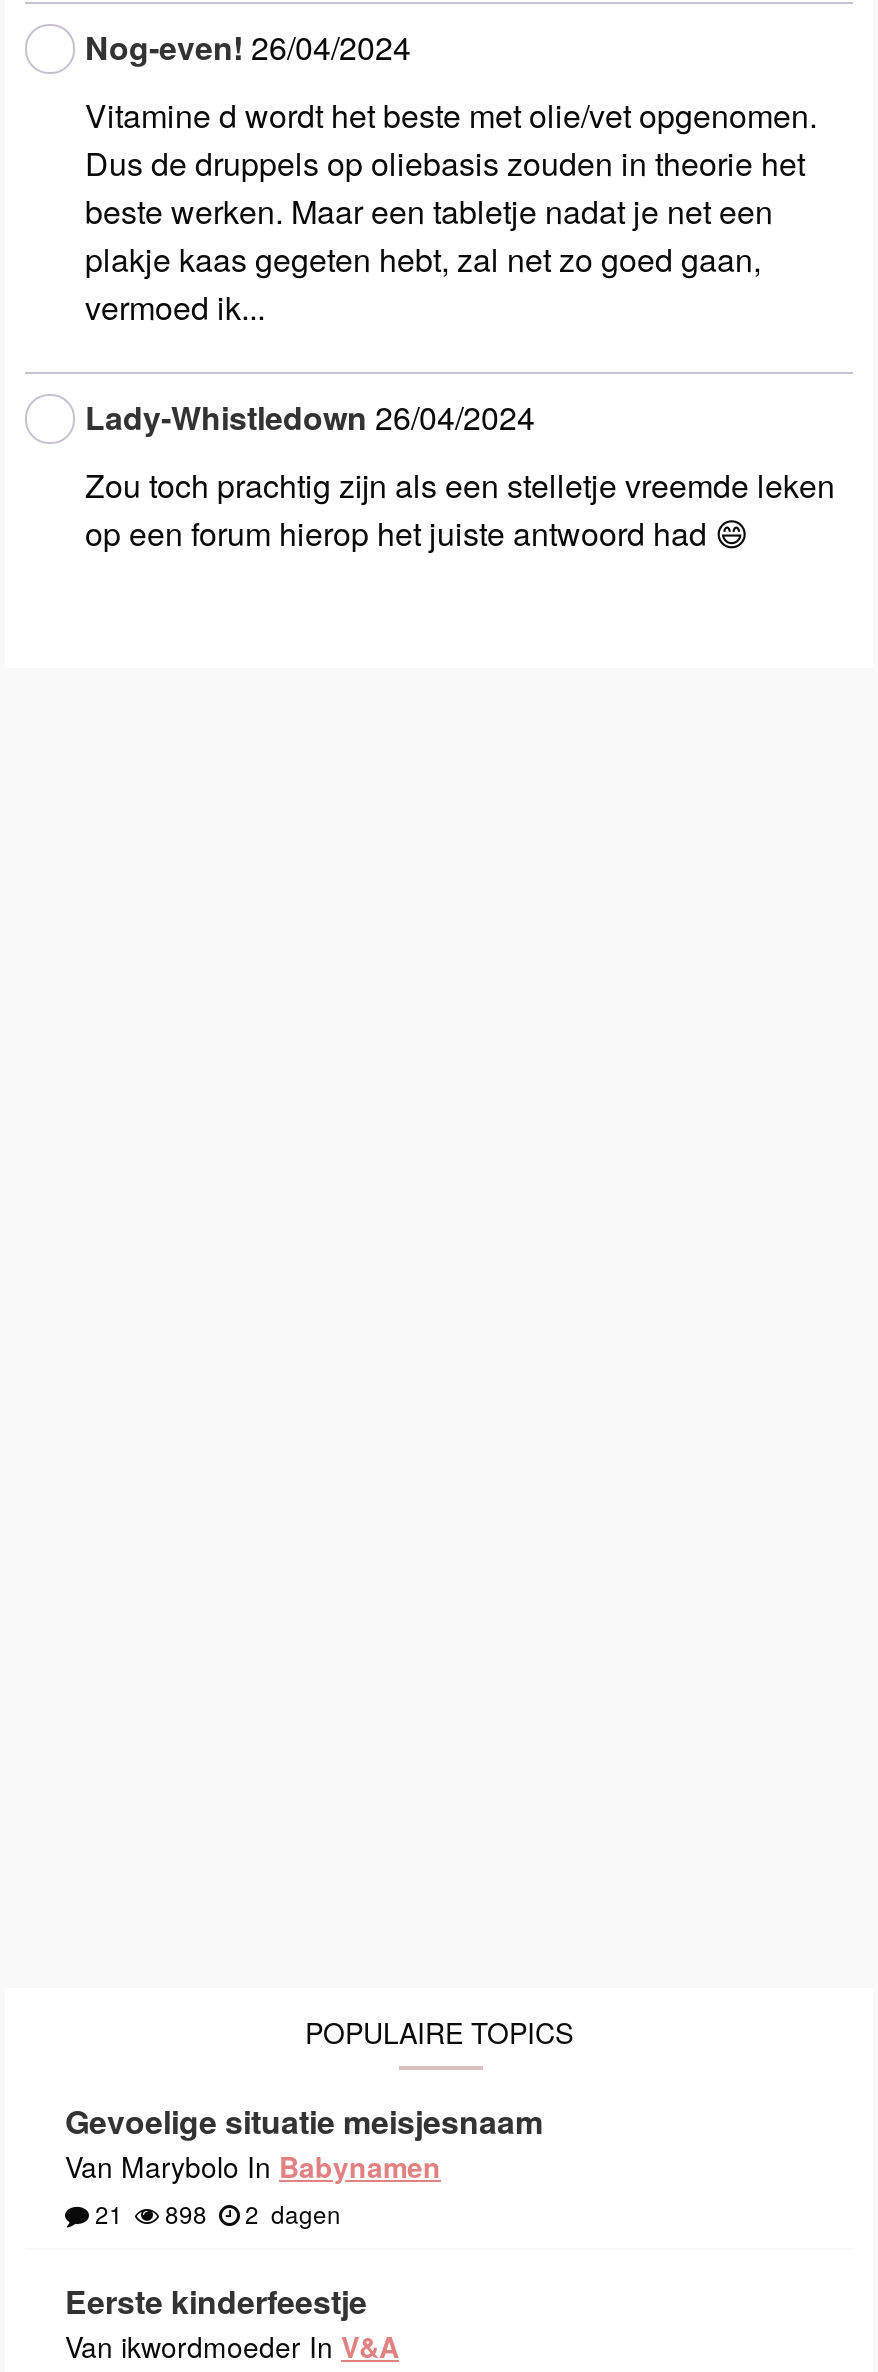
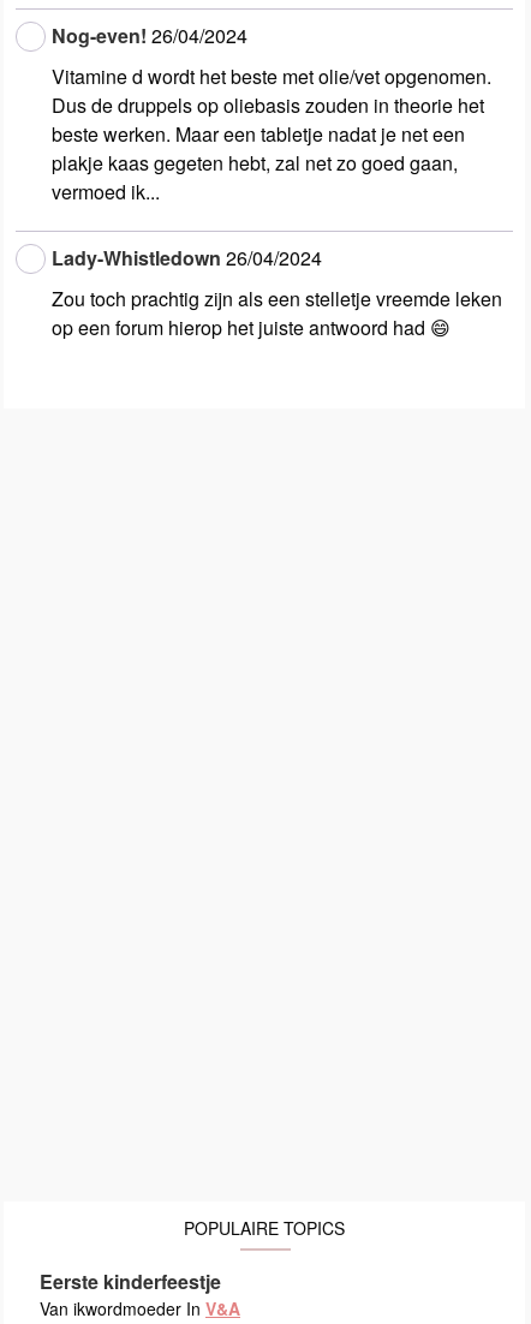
- Gevoelige situatie meisjesnaam
- Van Marybolo In Babynamen
- 21
- 898
- 2 dagen
